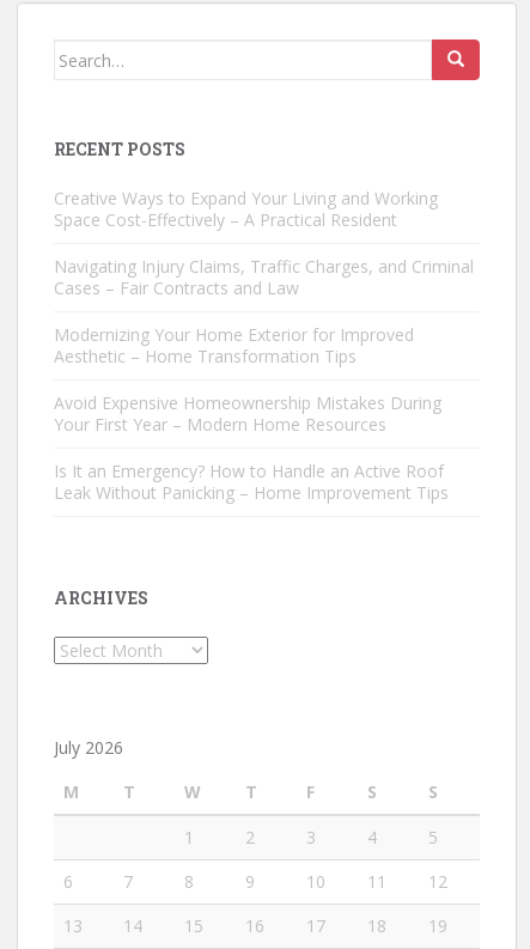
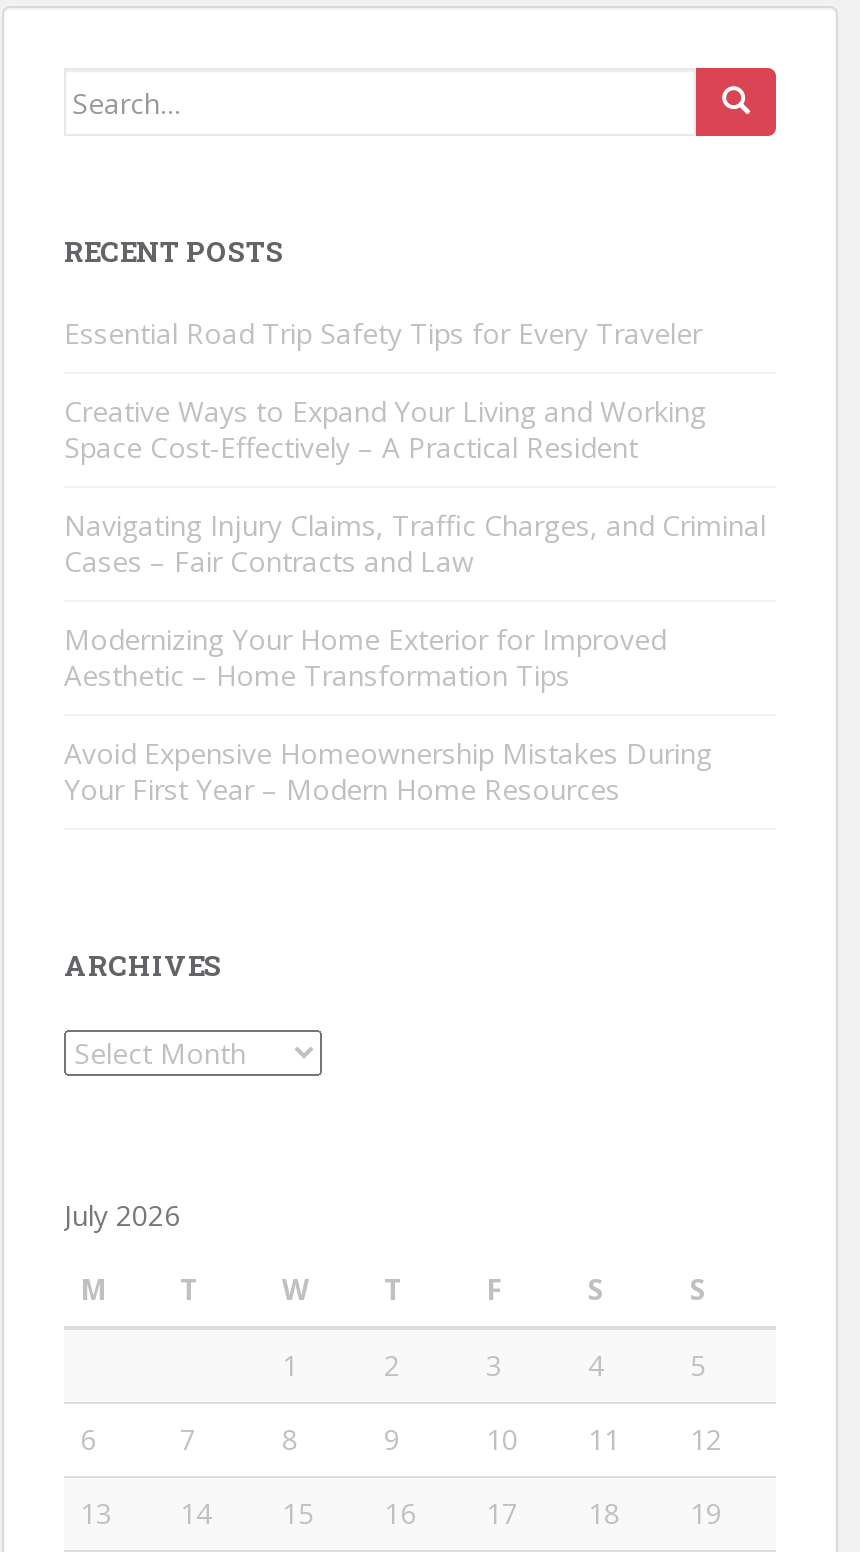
+ Essential Road Trip Safety Tips for Every Traveler

moved down: Creative Ways to Expand Your Living and Working | Space Cost-Effectively – A Practical Resident | Navigating Injury Claims, Traffic Charges, and Criminal | Cases – Fair Contracts and Law | Modernizing Your Home Exterior for Improved | Aesthetic – Home Transformation Tips | Avoid Expensive Homeownership Mistakes During | Your First Year – Modern Home Resources

- Is It an Emergency? How to Handle an Active Roof
- Leak Without Panicking – Home Improvement Tips
